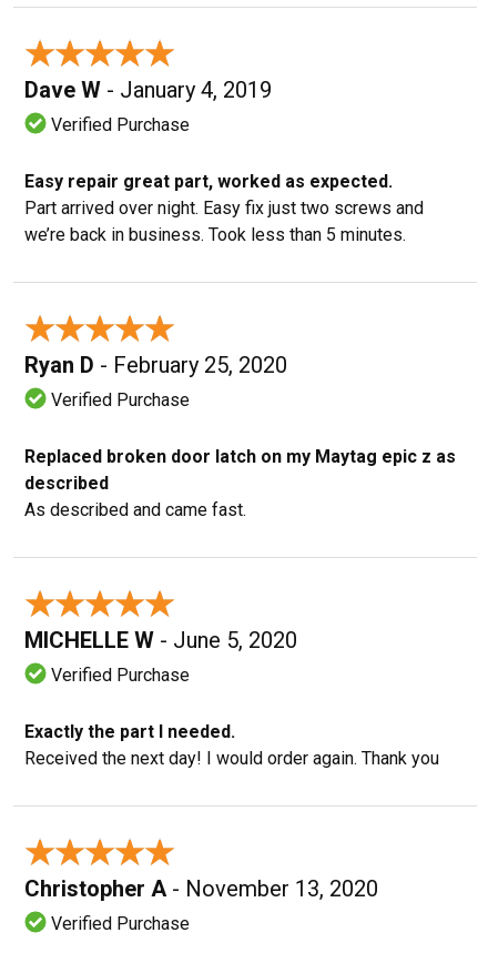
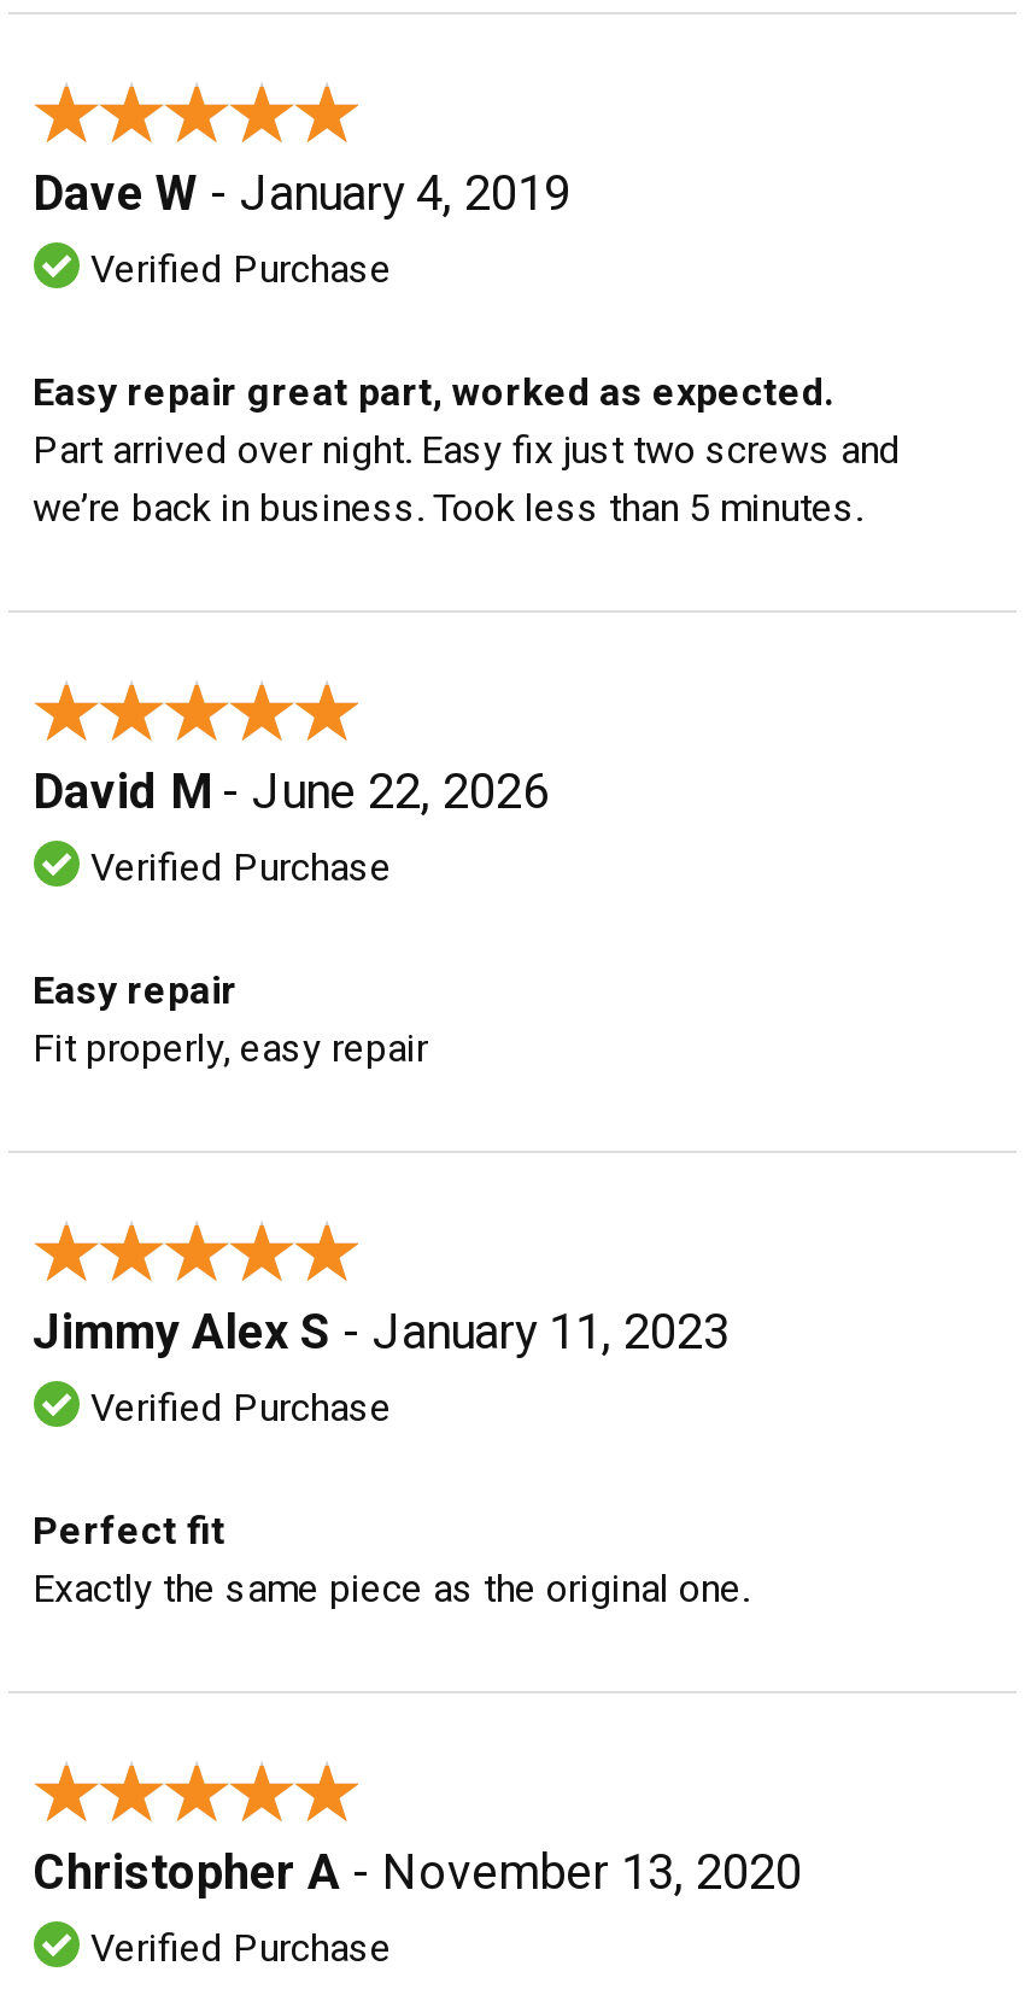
- Ryan D - February 25, 2020
+ David M - June 22, 2026

- Replaced broken door latch on my Maytag epic z as
- described
- As described and came fast.
+ Easy repair
+ Fit properly, easy repair

- MICHELLE W - June 5, 2020
+ Jimmy Alex S - January 11, 2023

- Exactly the part I needed.
- Received the next day! I would order again. Thank you
+ Perfect fit
+ Exactly the same piece as the original one.
